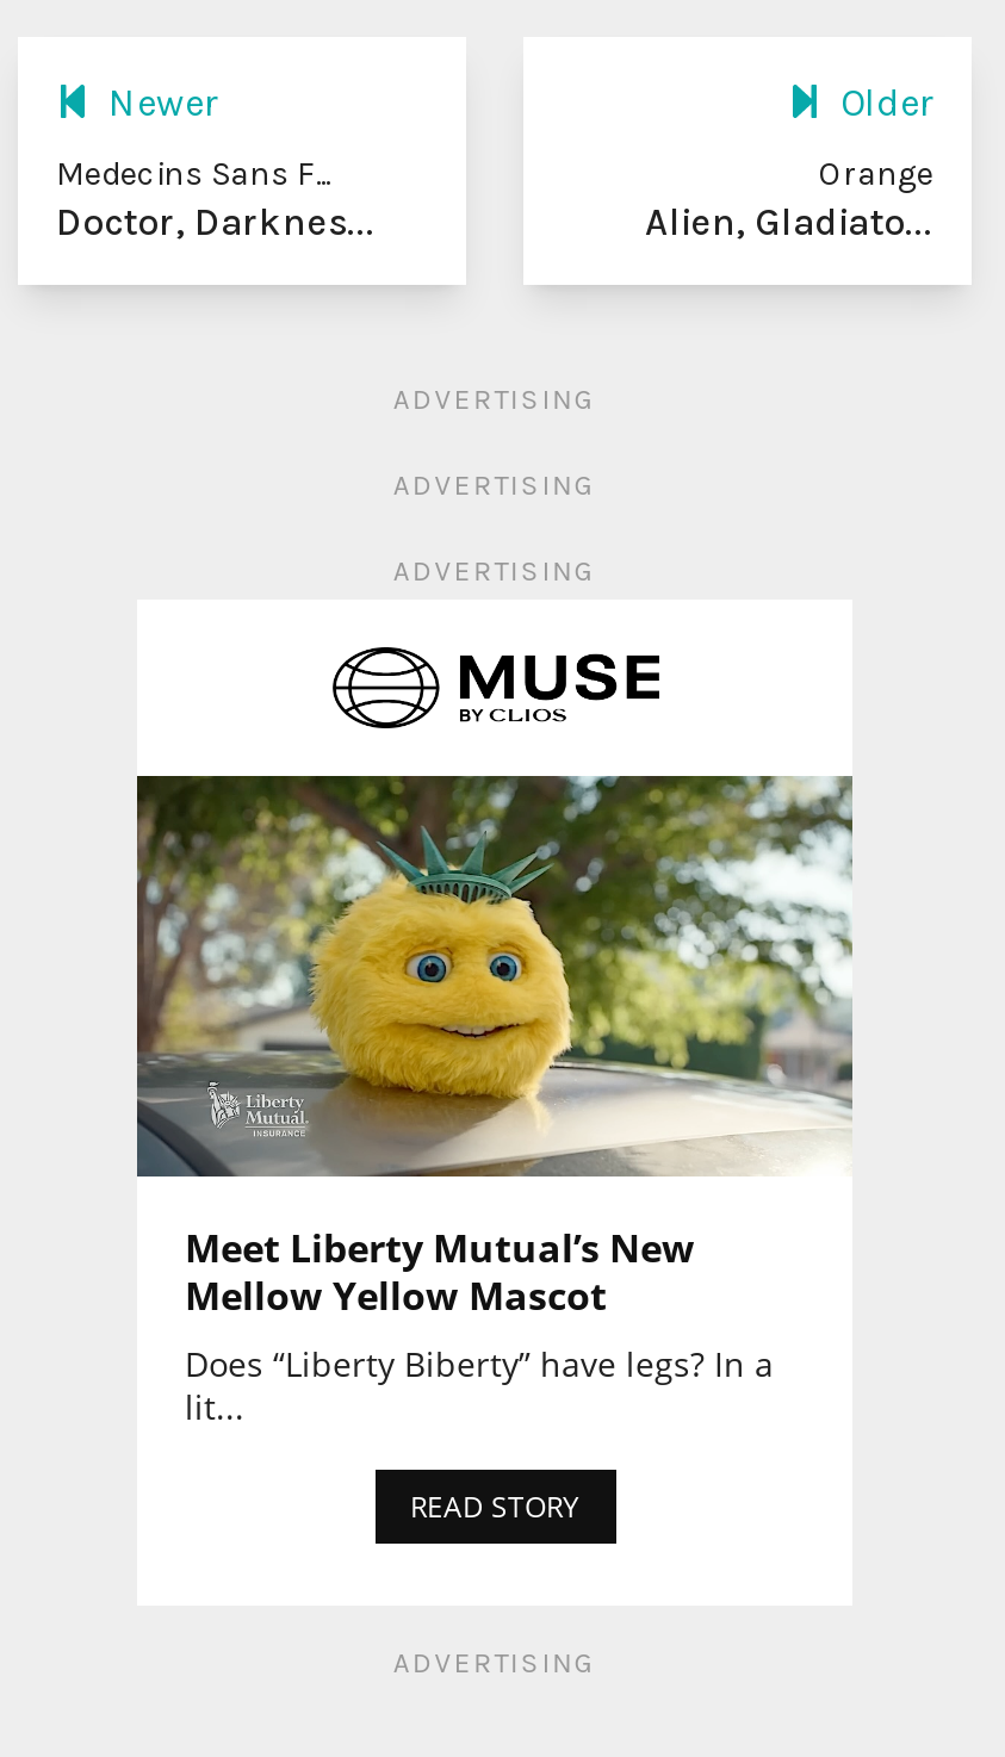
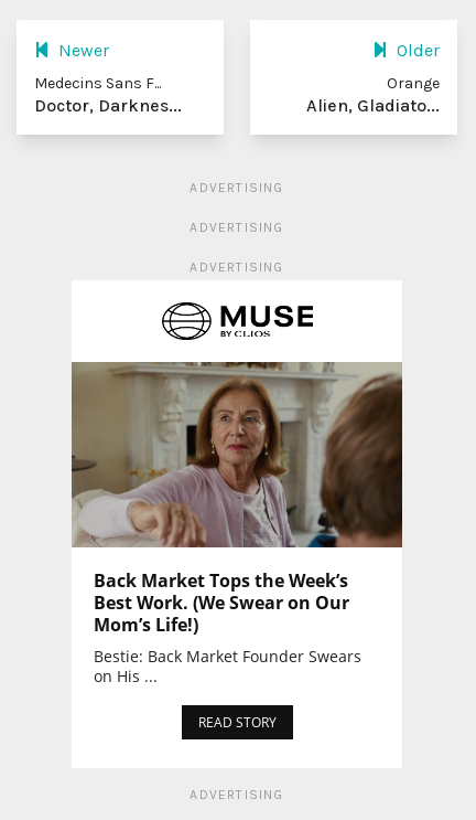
- [image]
- Meet Liberty Mutual’s New
- Mellow Yellow Mascot
- Does “Liberty Biberty” have legs? In a
- lit...
+ [image]
+ Back Market Tops the Week’s
+ Best Work. (We Swear on Our
+ Mom’s Life!)
+ Bestie: Back Market Founder Swears
+ on His ...
